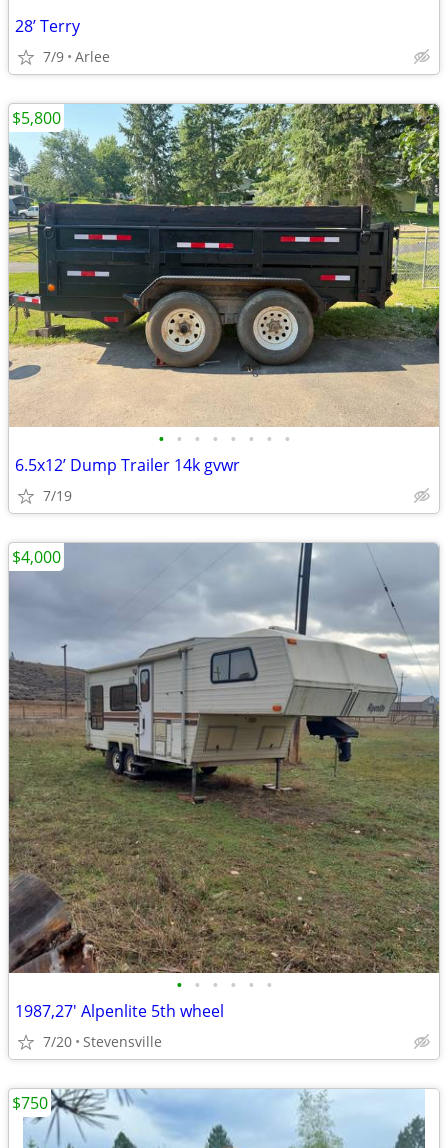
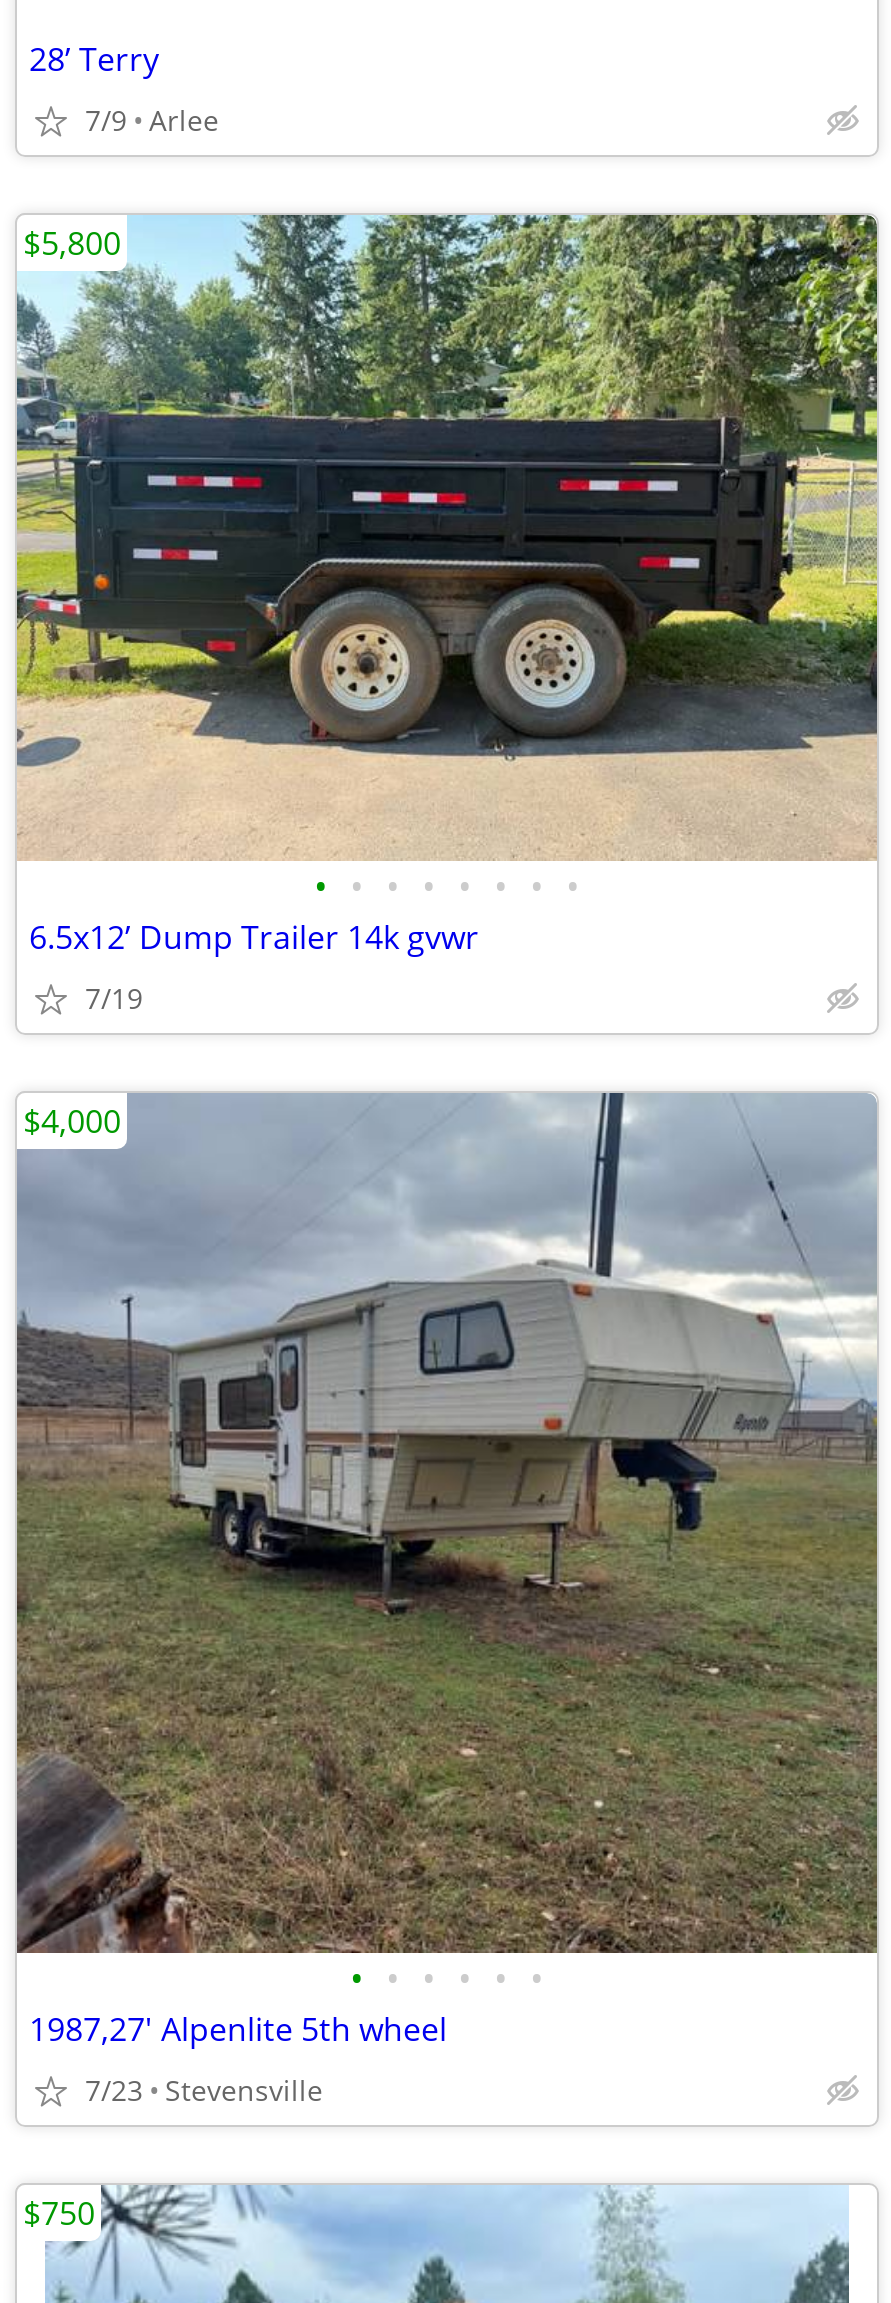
- 7/20 Stevensville
+ 7/23 Stevensville
